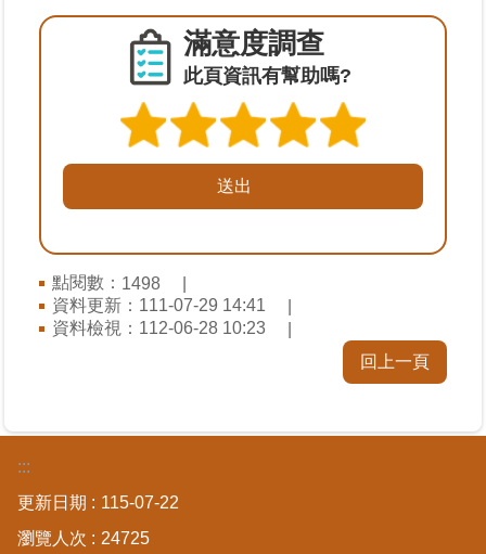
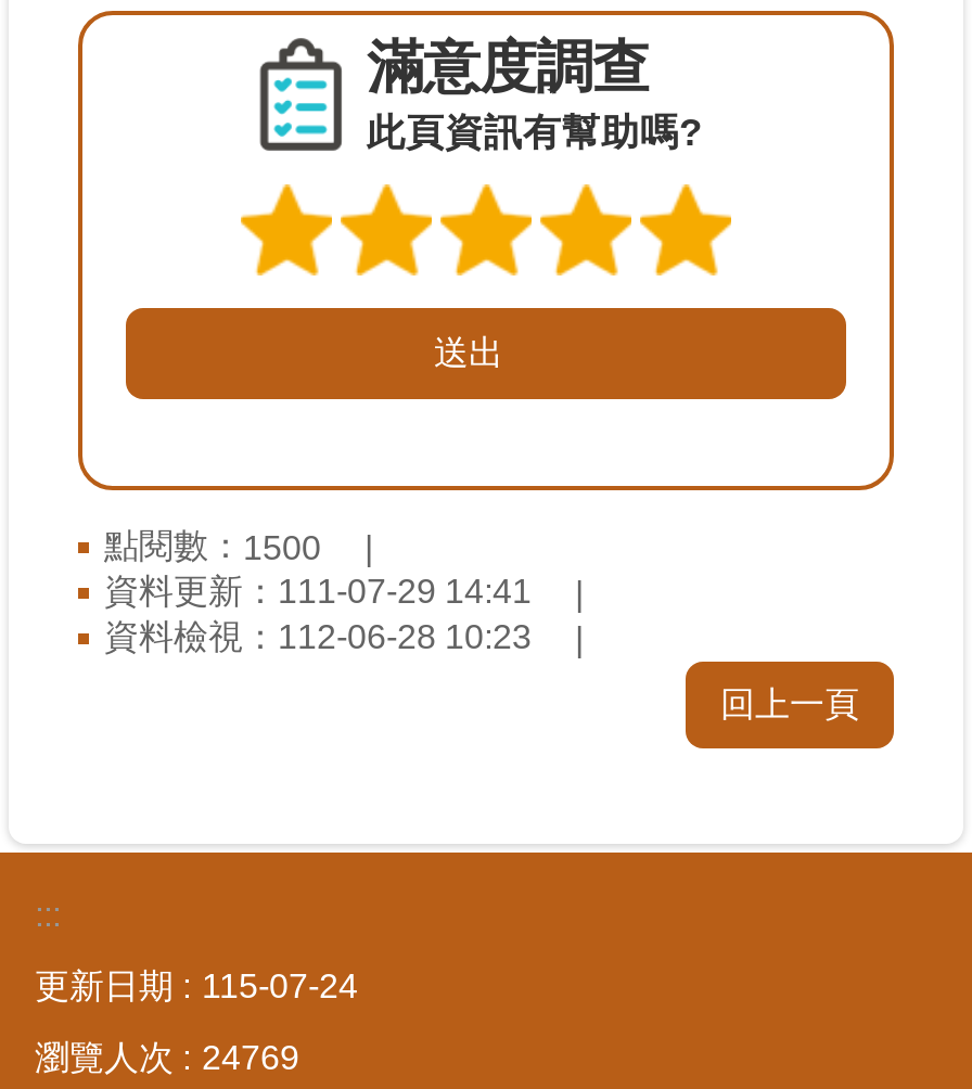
- 點閱數：1498
+ 點閱數：1500

- 更新日期 115-07-22
+ 更新日期 115-07-24

- 24725
+ 24769
